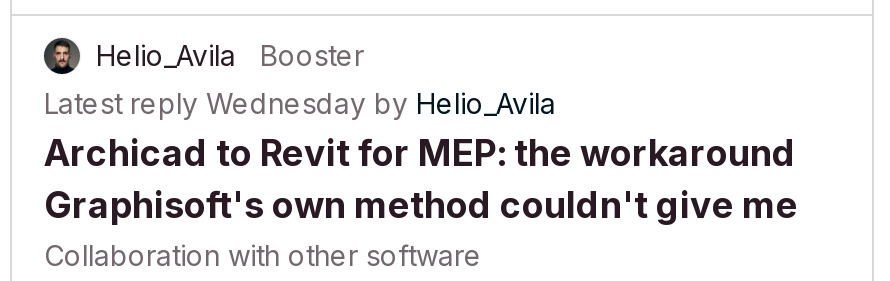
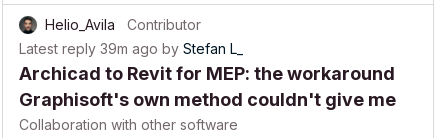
- Booster
- Latest reply Wednesday by Helio_Avila
+ Contributor
+ Latest reply 39m ago by Stefan L_
